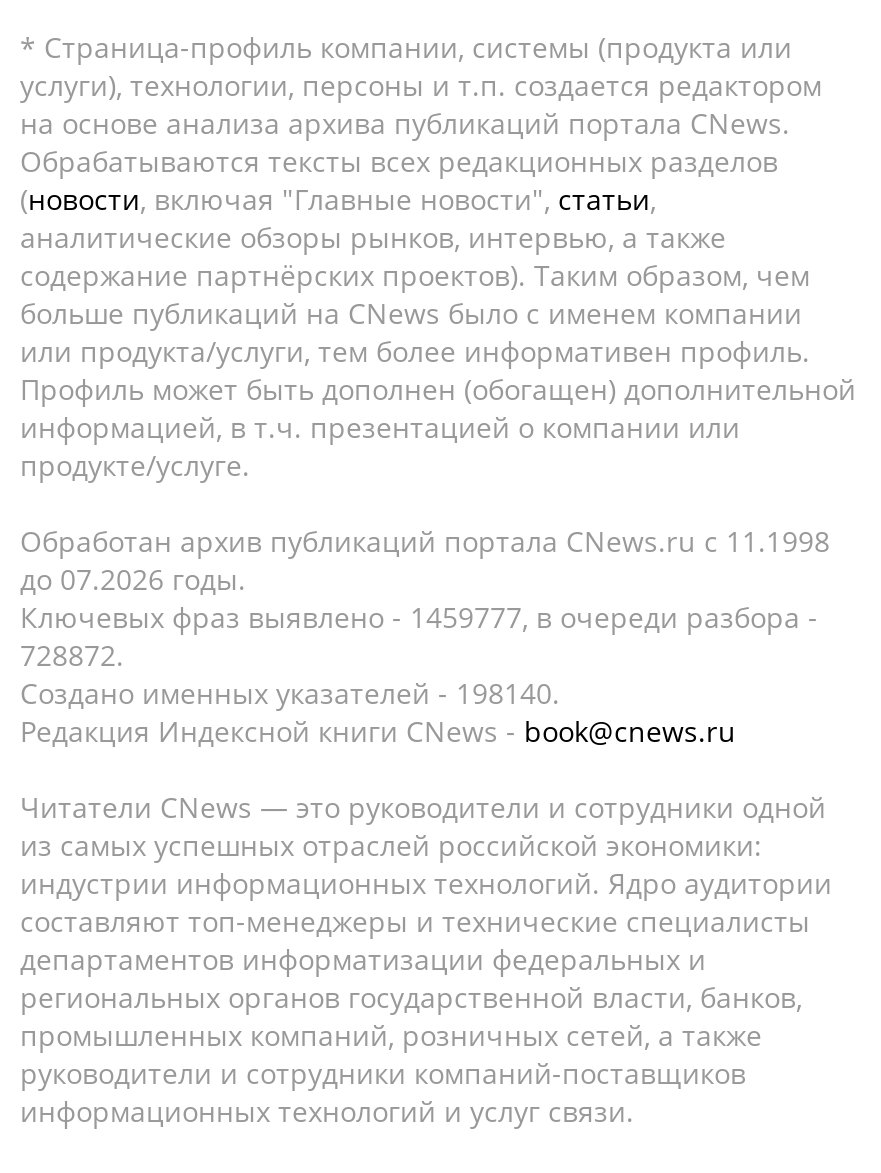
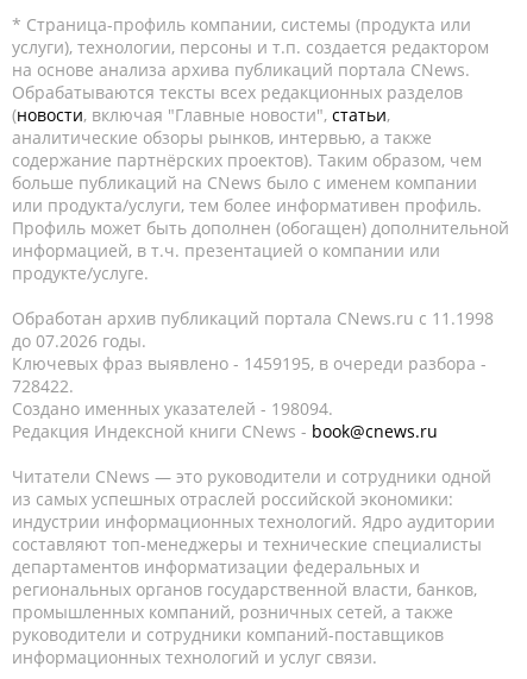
- Ключевых фраз выявлено - 1459777, в очереди разбора -
+ Ключевых фраз выявлено - 1459195, в очереди разбора -

- 728872.
+ 728422.

- Создано именных указателей - 198140.
+ Создано именных указателей - 198094.
